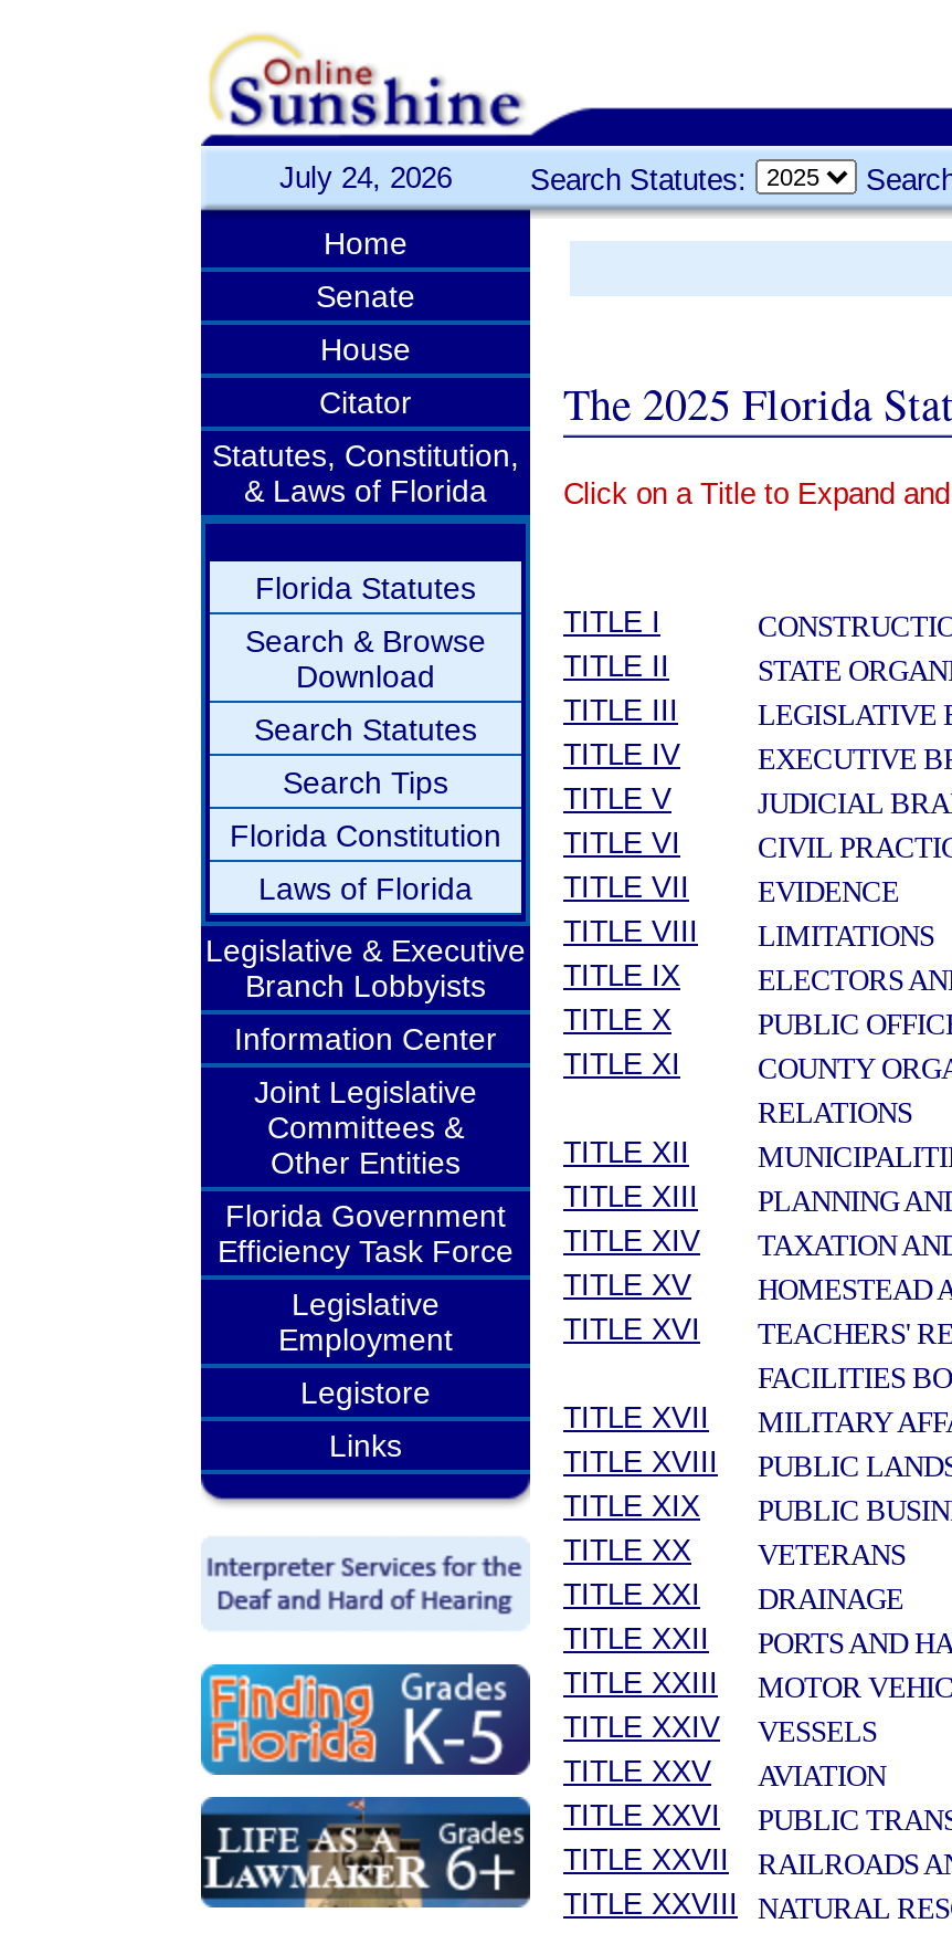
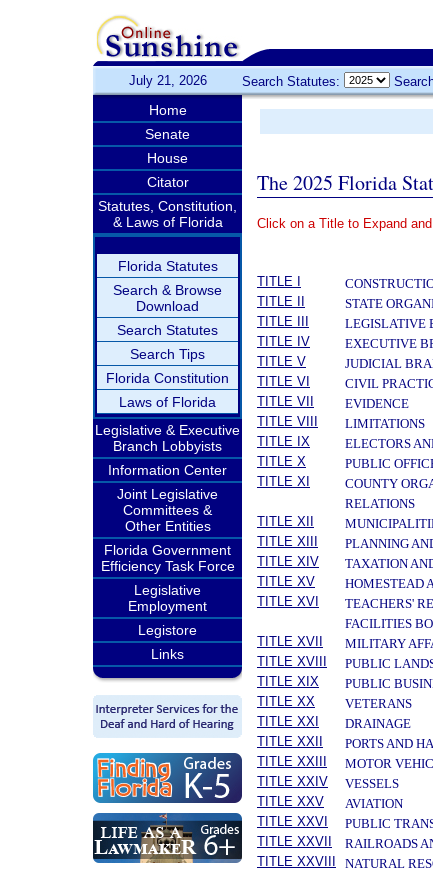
- July 24, 2026
+ July 21, 2026
